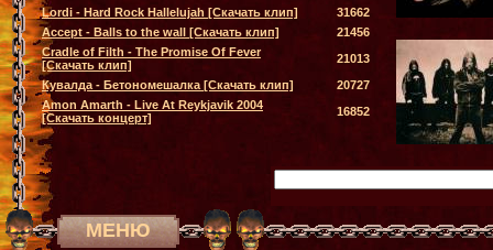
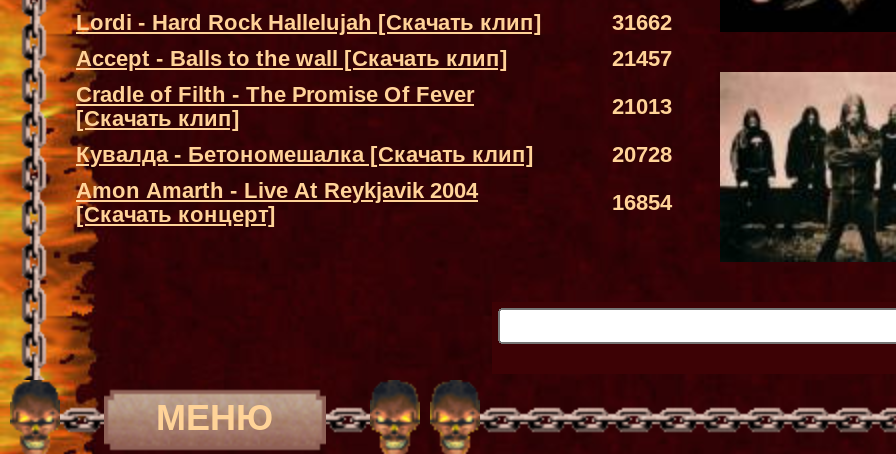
- 21456
+ 21457

- 20727
+ 20728

- 16852
+ 16854
